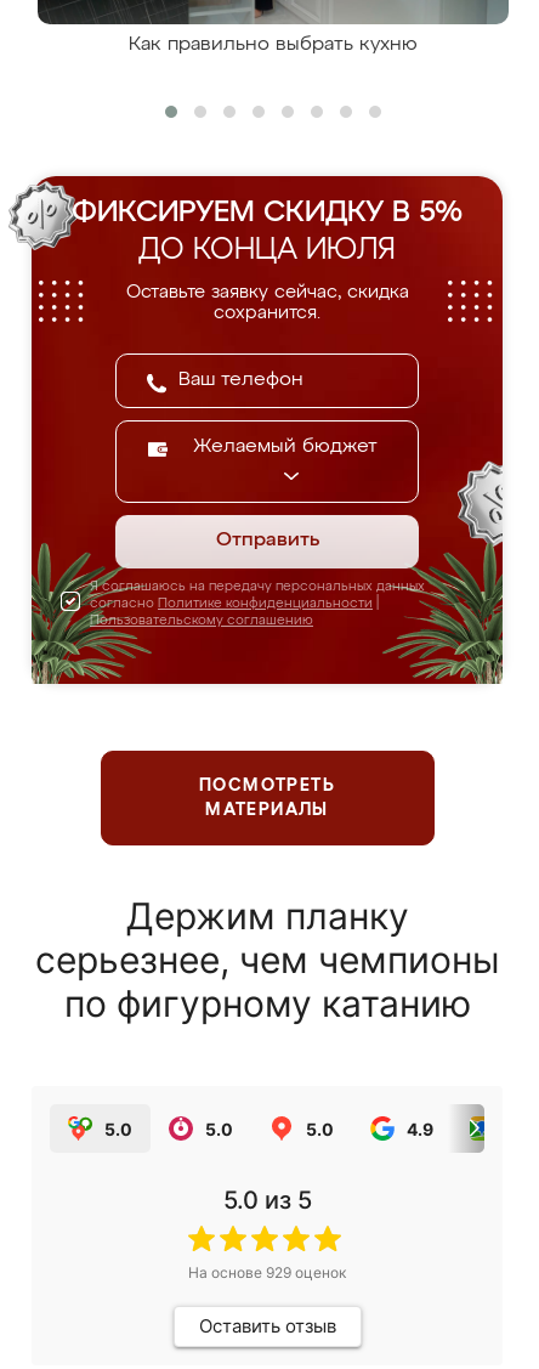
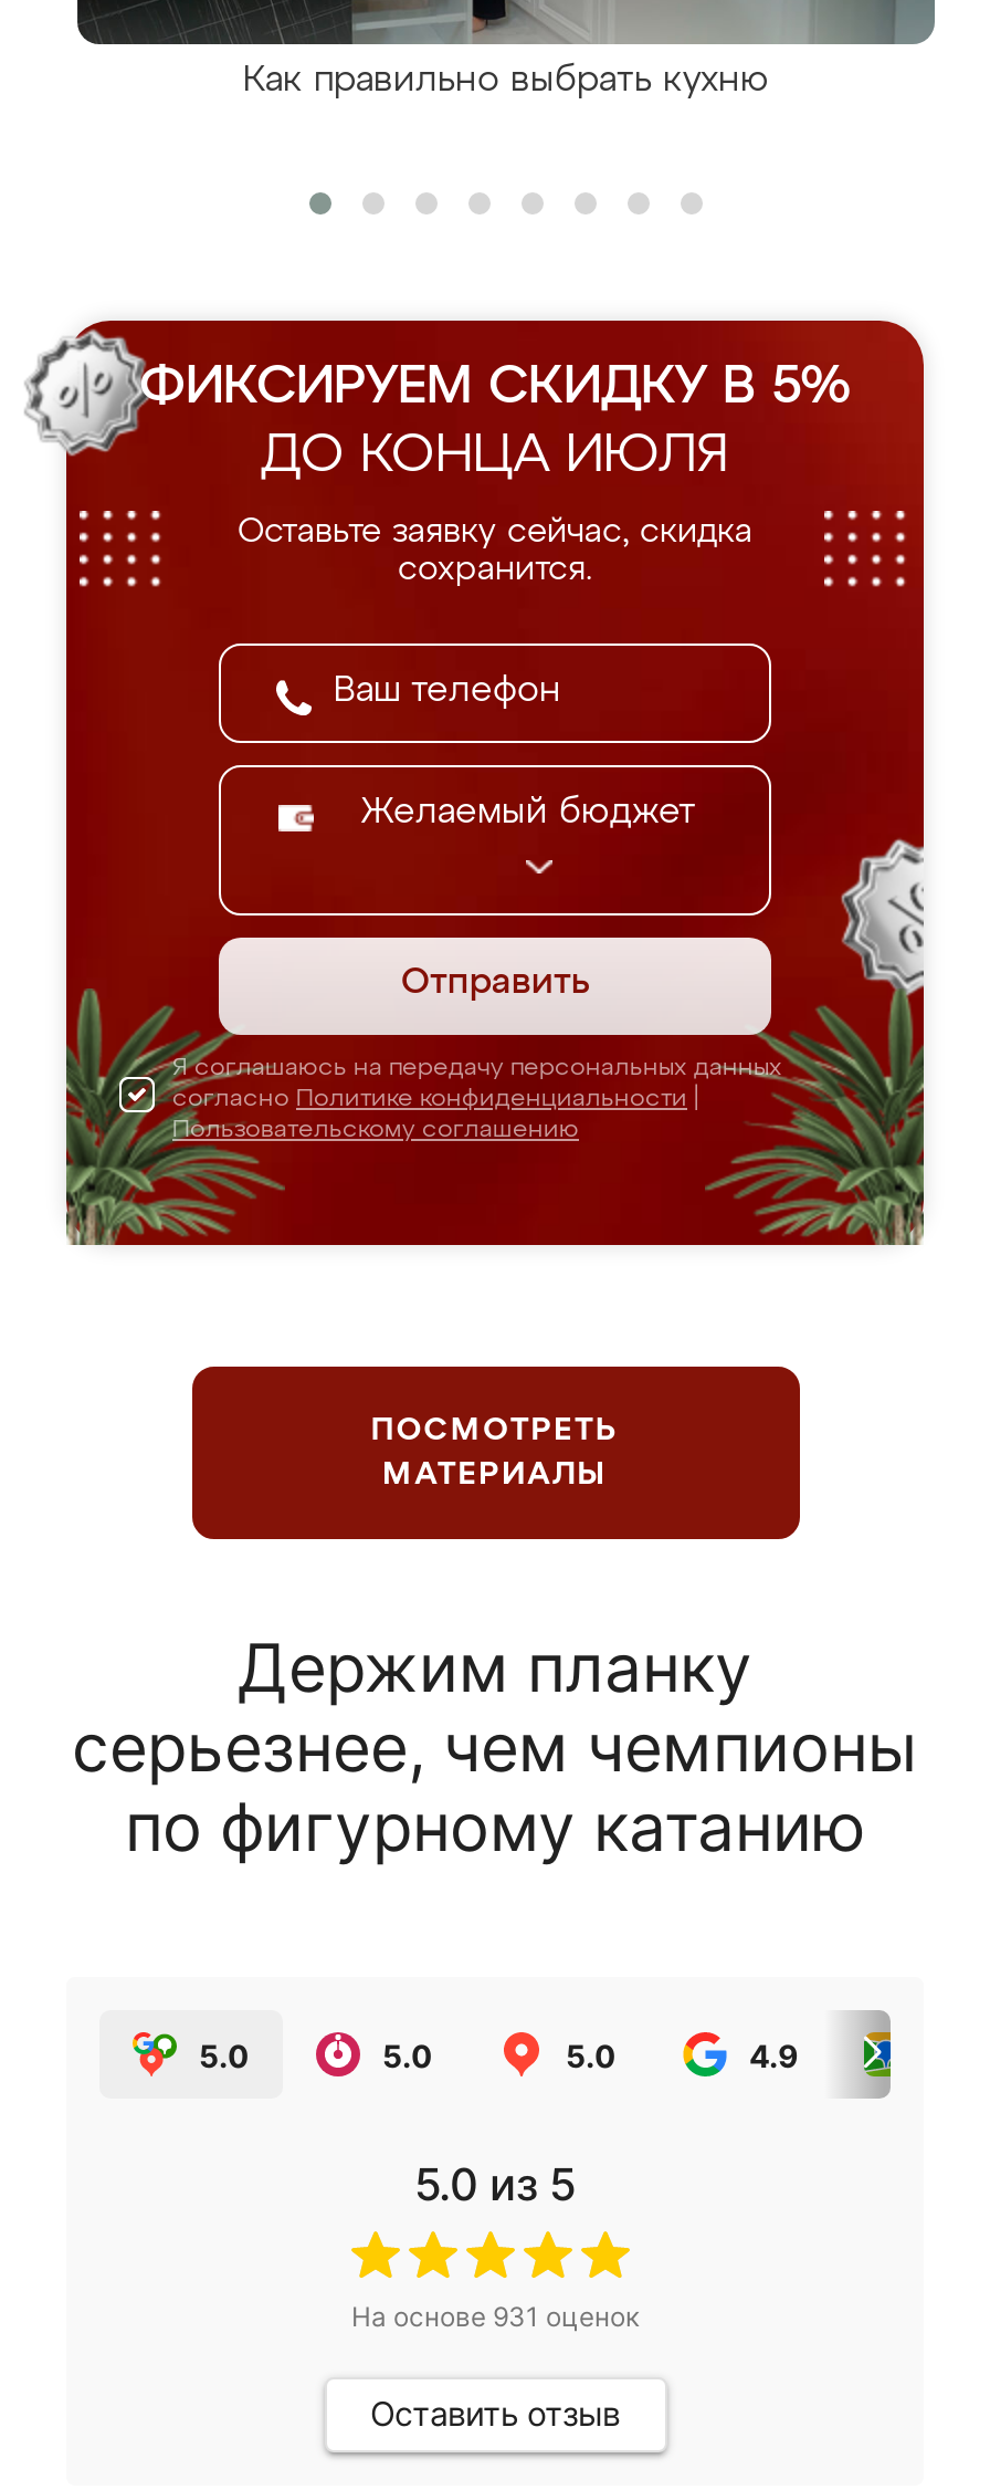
- На основе 929 оценок
+ На основе 931 оценок
